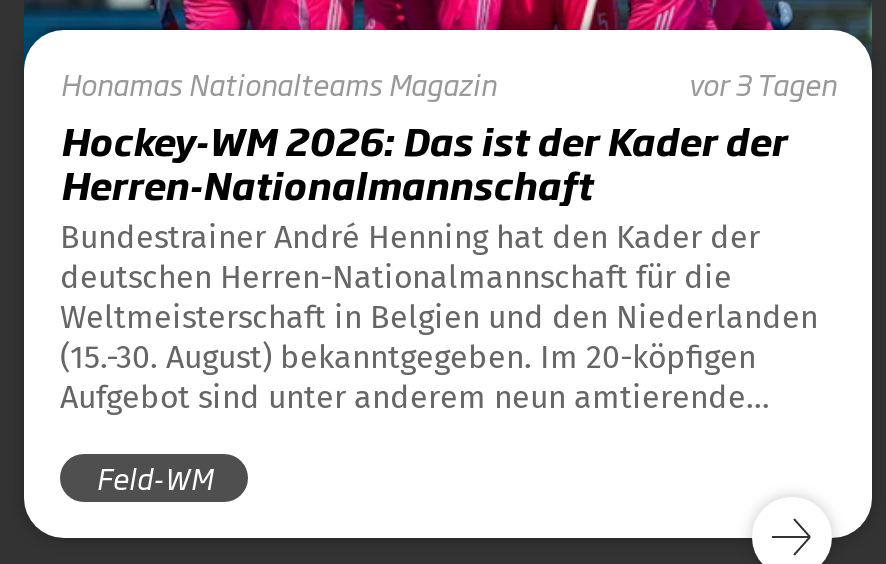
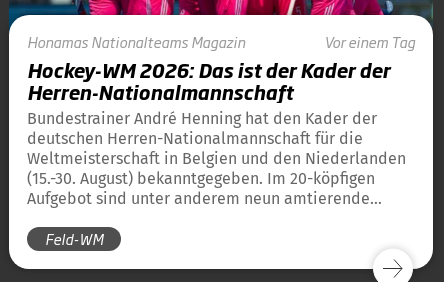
- vor 3 Tagen
+ Vor einem Tag
